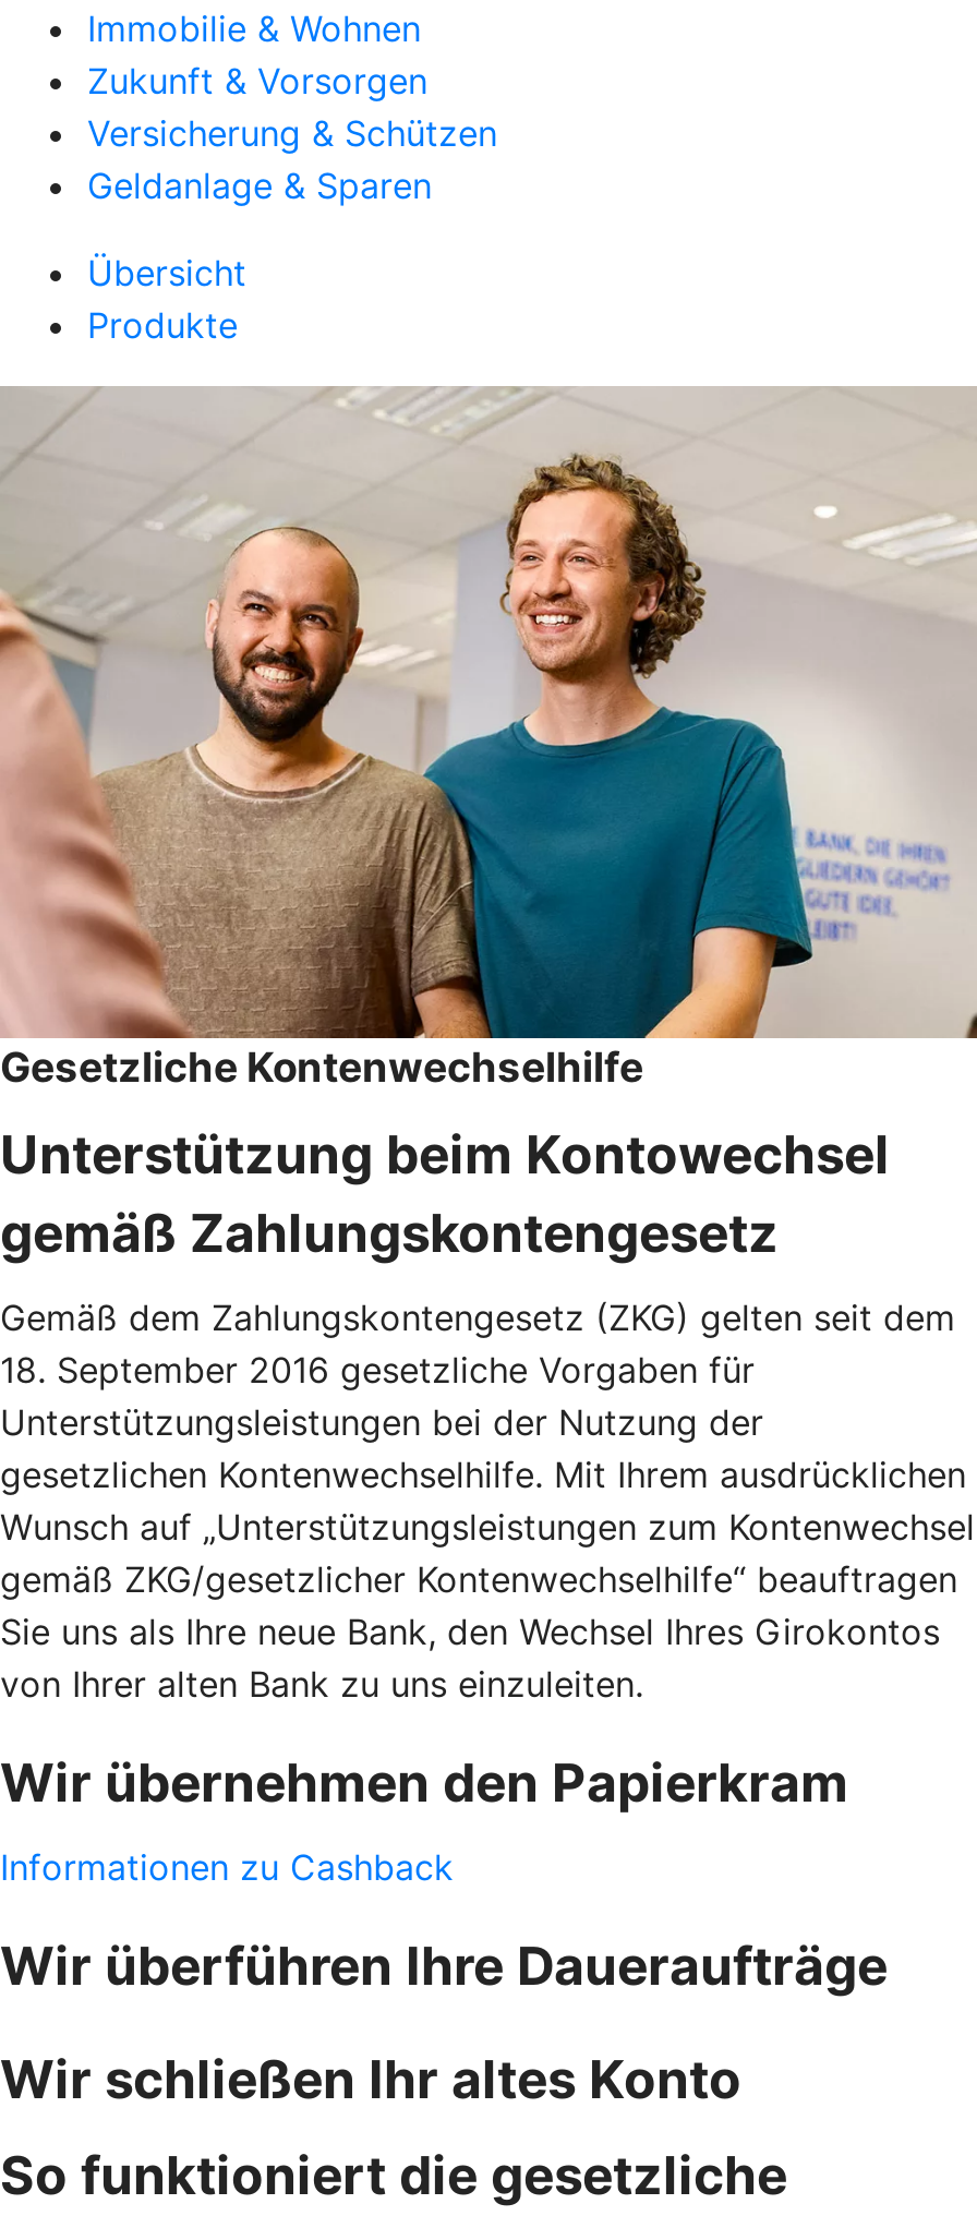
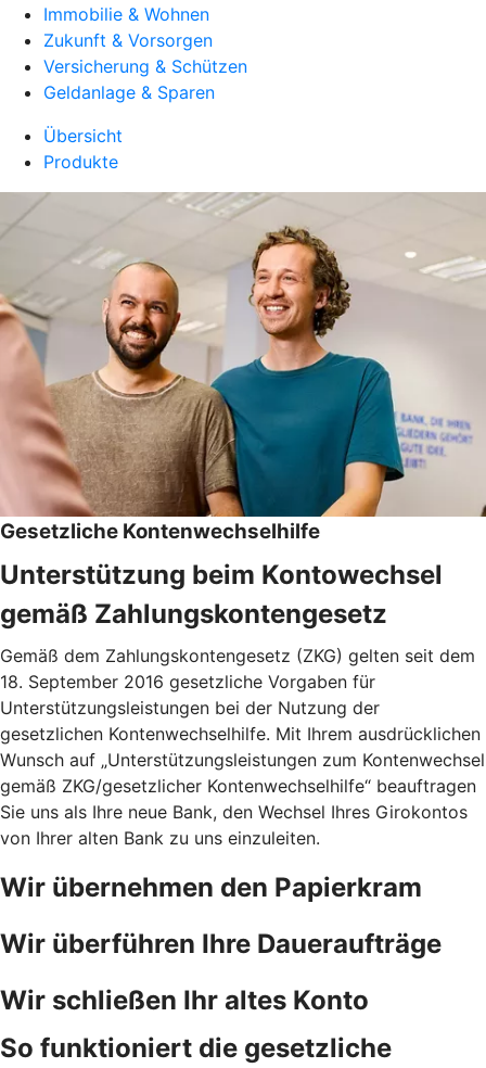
- Informationen zu Cashback
